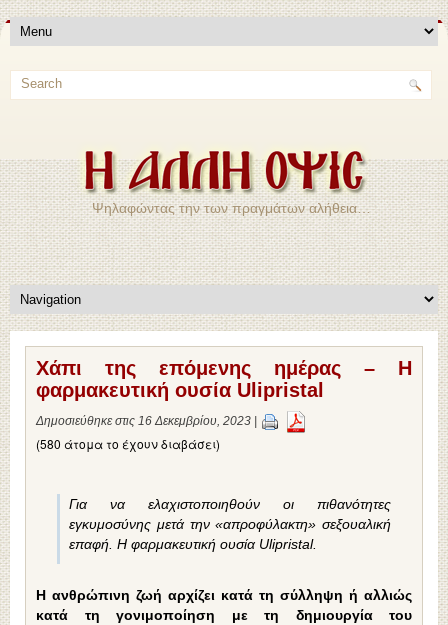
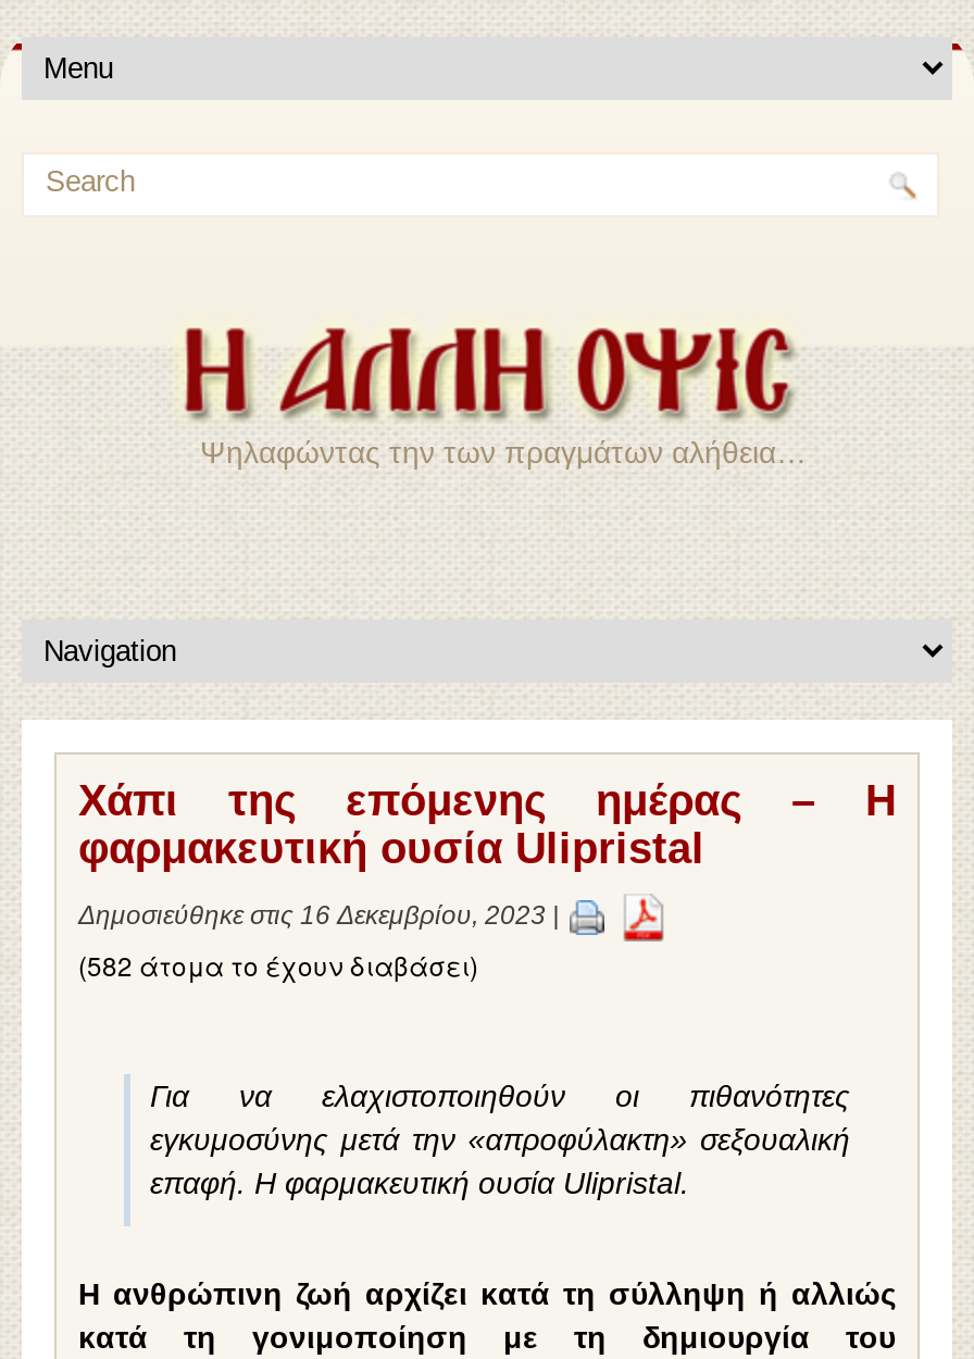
- (580 άτομα το έχουν διαβάσει)
+ (582 άτομα το έχουν διαβάσει)
